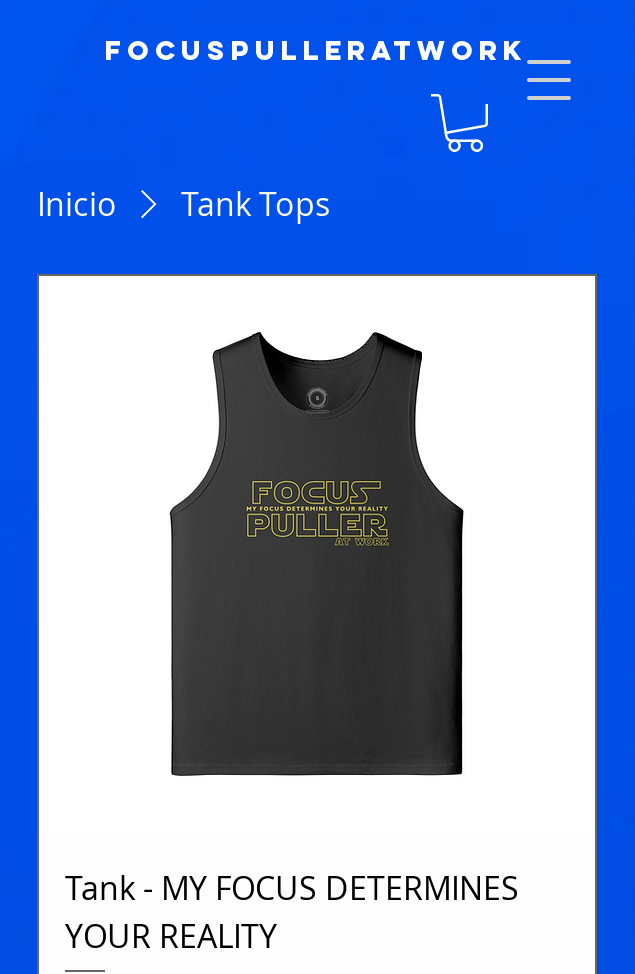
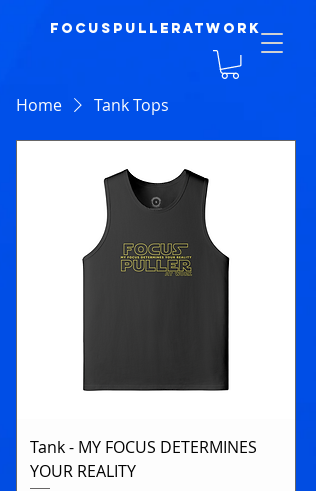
- Inicio
+ Home
